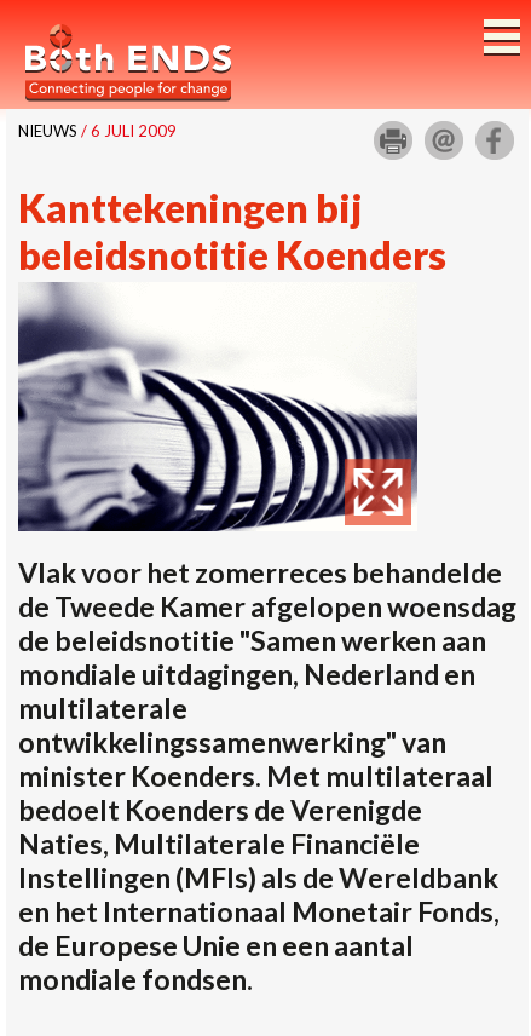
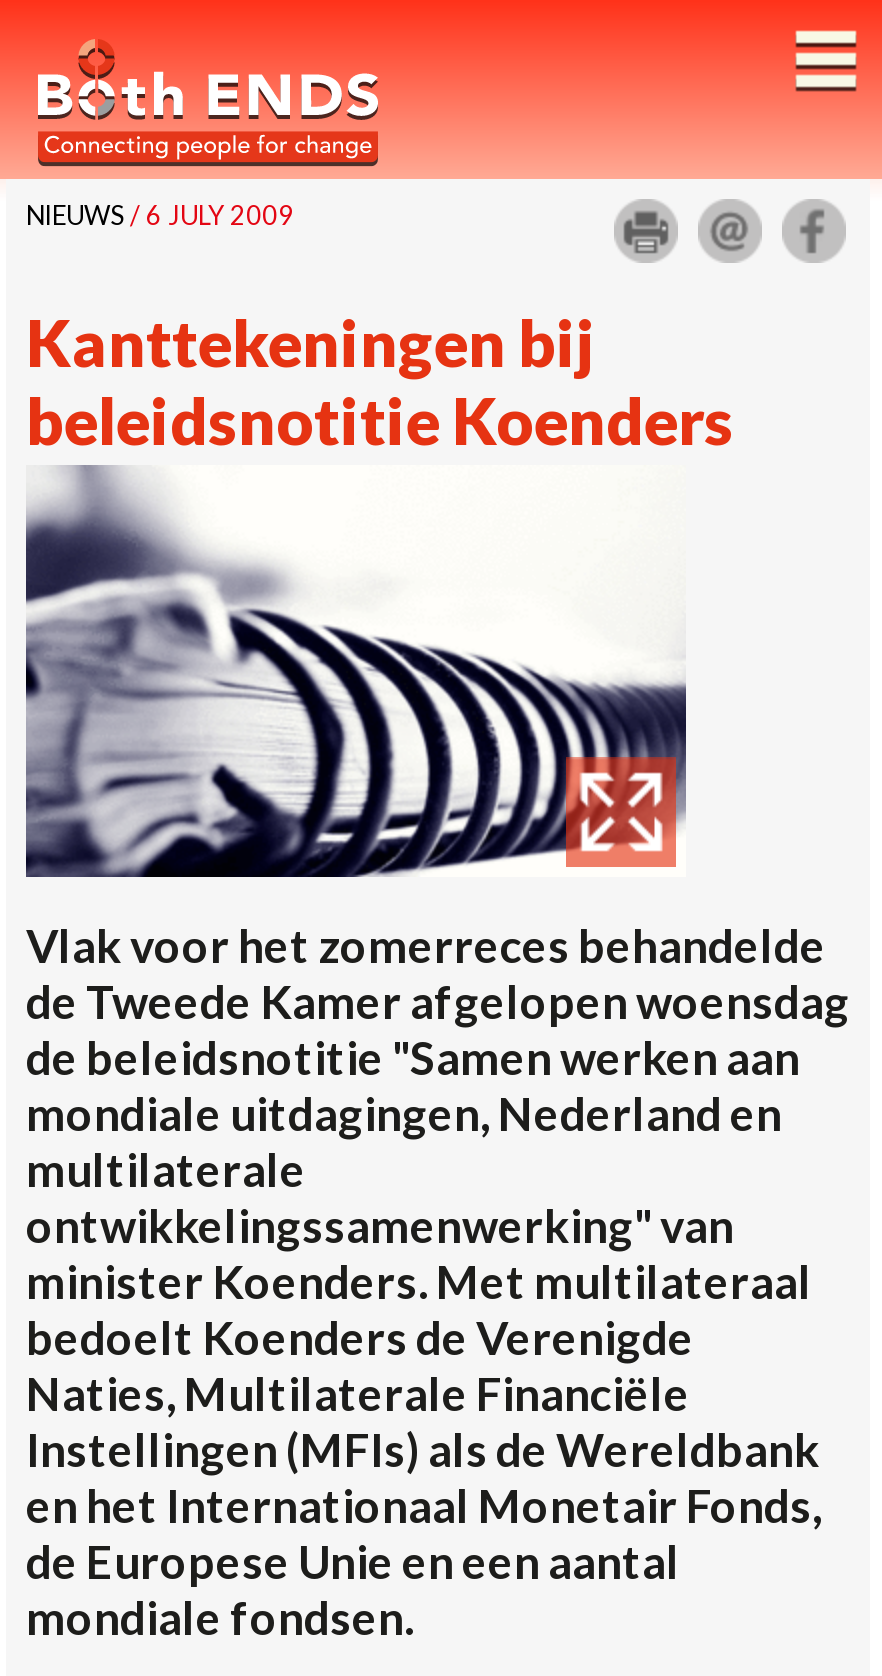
- NIEUWS / 6 JULI 2009
+ NIEUWS / 6 JULY 2009
